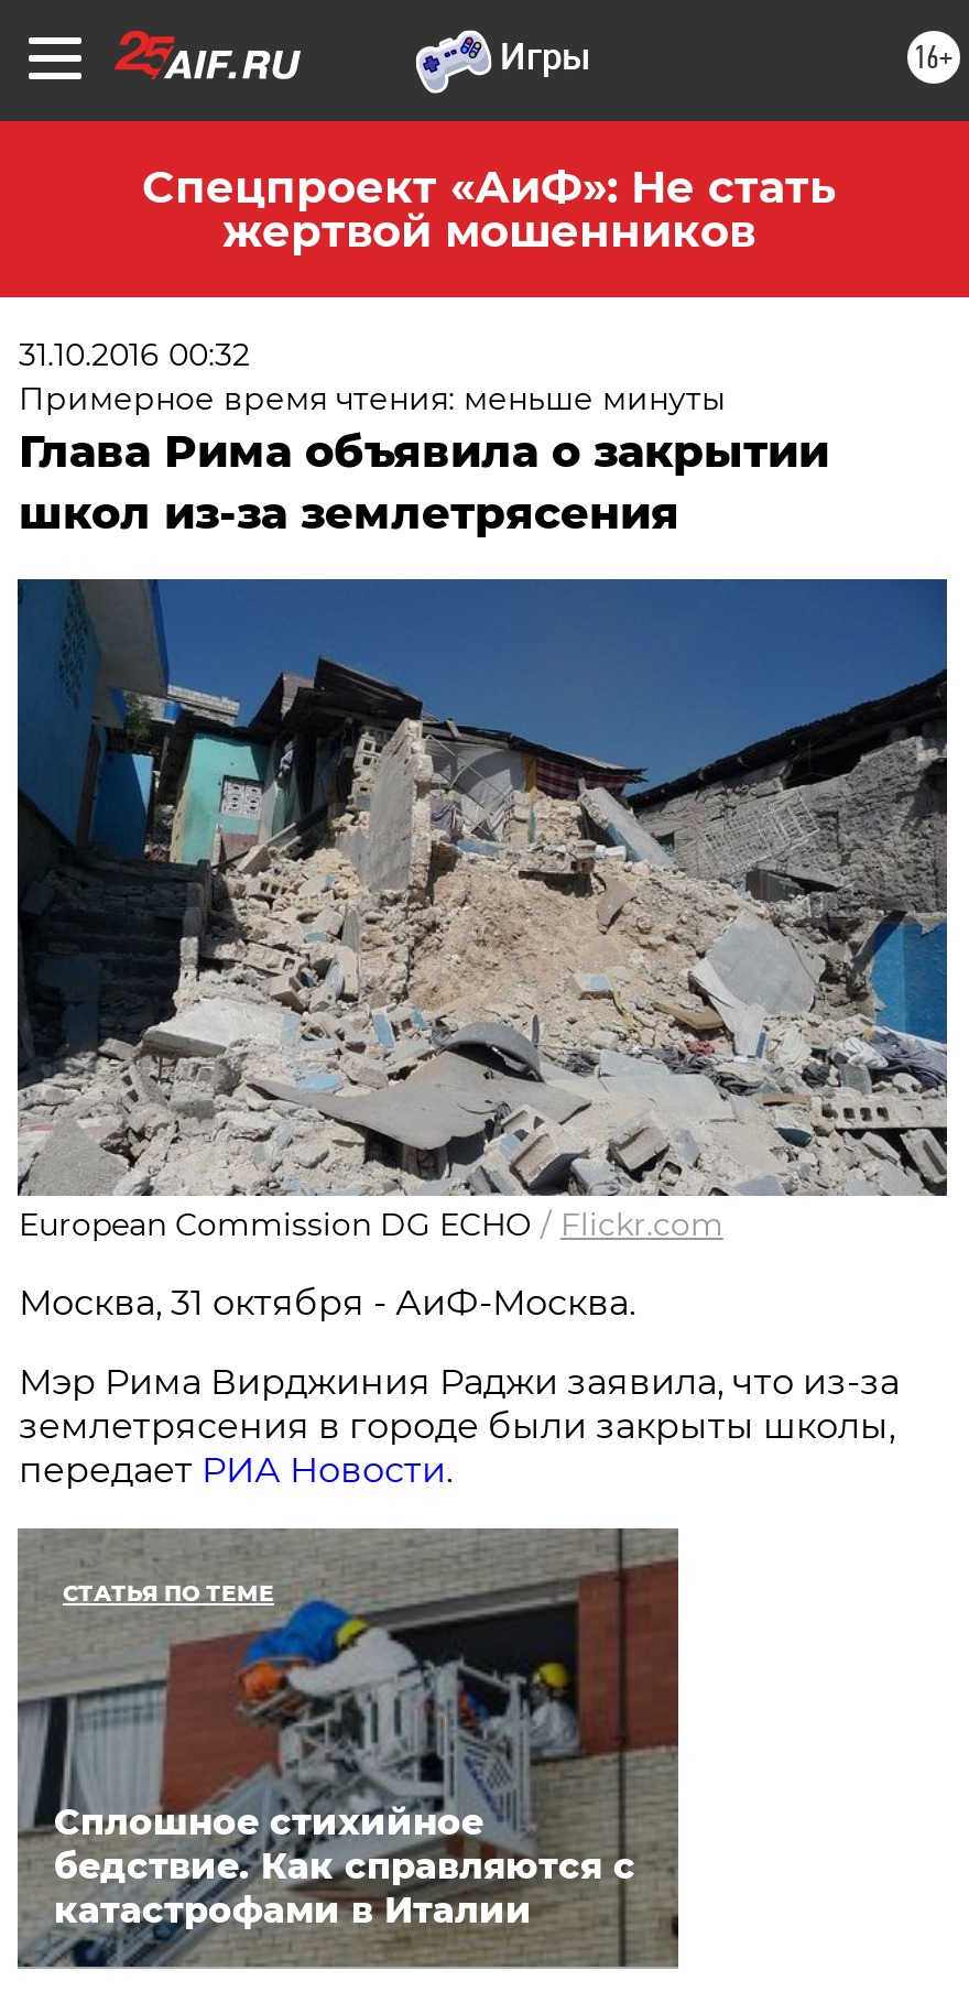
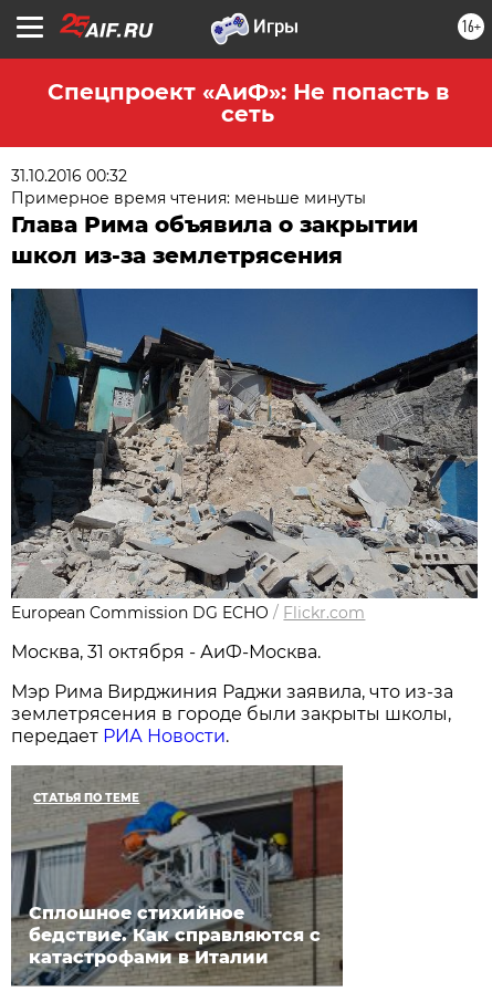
- Спецпроект «АиФ»: Не стать
- жертвой мошенников
+ Спецпроект «АиФ»: Не попасть в
+ сеть
